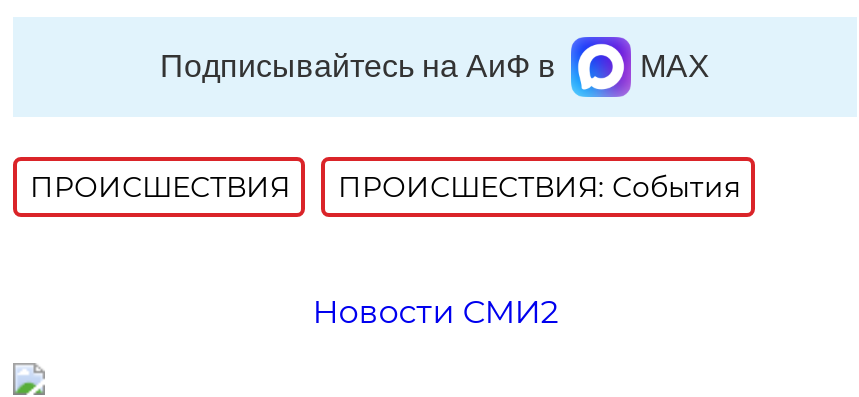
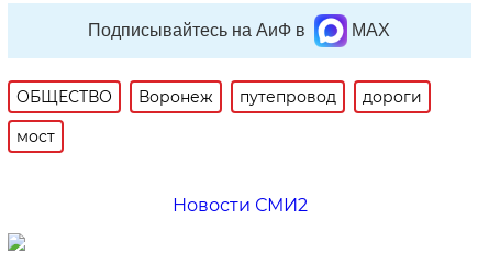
- ПРОИСШЕСТВИЯ
- ПРОИСШЕСТВИЯ: События
+ ОБЩЕСТВО
+ Воронеж
+ путепровод
+ дороги
+ мост
